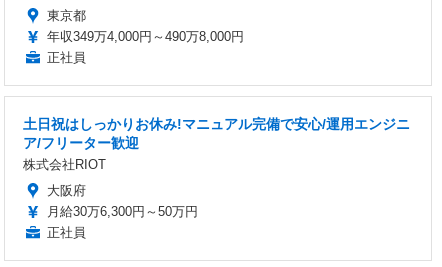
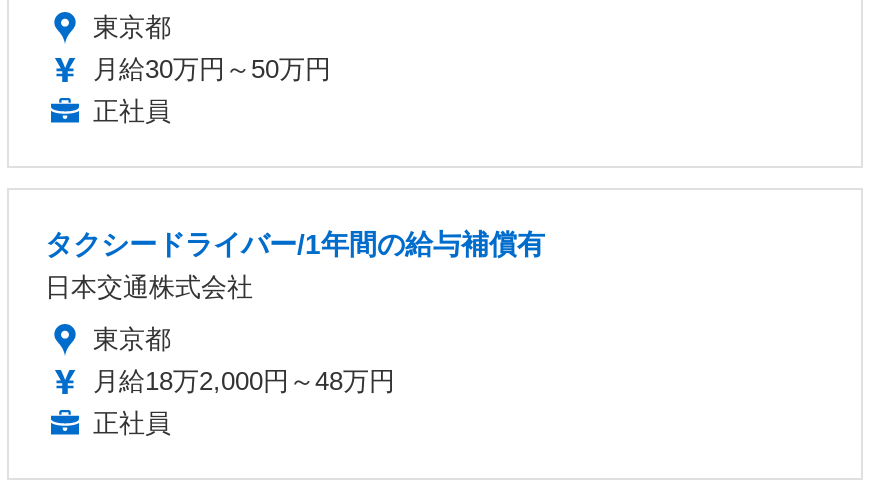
- 年収349万4,000円～490万8,000円
+ 月給30万円～50万円

- 土日祝はしっかりお休み!マニュアル完備で安心/運用エンジニ
- ア/フリーター歓迎
- 株式会社RIOT
+ タクシードライバー/1年間の給与補償有
+ 日本交通株式会社

- 大阪府
- 月給30万6,300円～50万円
+ 東京都
+ 月給18万2,000円～48万円
